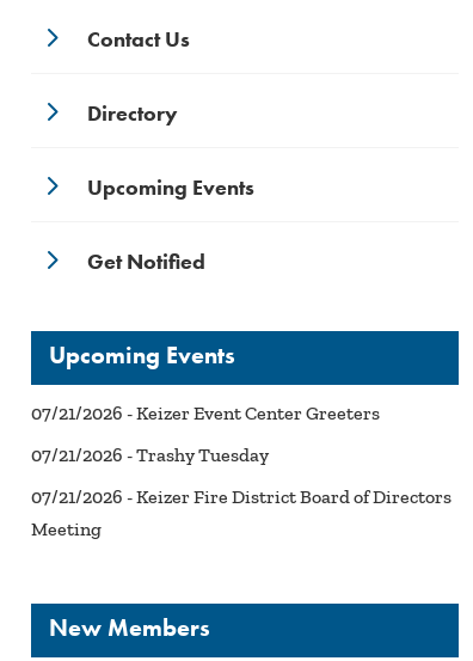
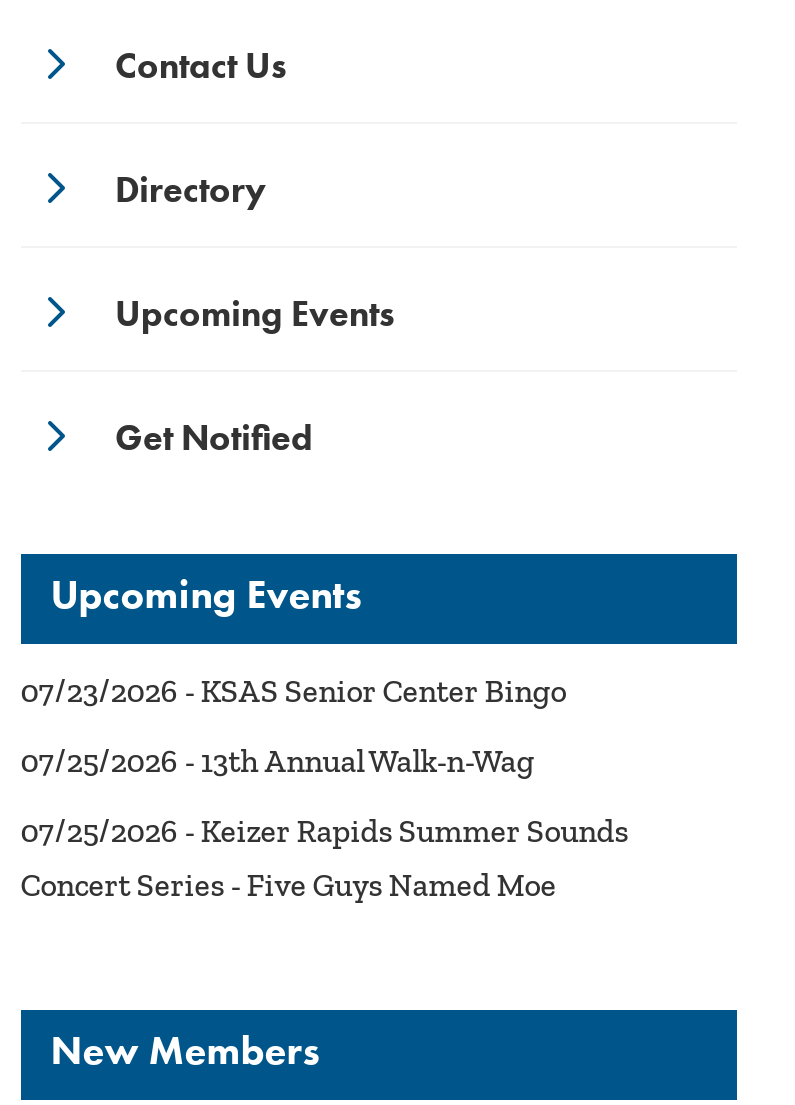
- 07/21/2026 - Keizer Event Center Greeters
+ 07/23/2026 - KSAS Senior Center Bingo

- 07/21/2026 - Trashy Tuesday
+ 07/25/2026 - 13th Annual Walk-n-Wag

- 07/21/2026 - Keizer Fire District Board of Directors
- Meeting
+ 07/25/2026 - Keizer Rapids Summer Sounds
+ Concert Series - Five Guys Named Moe
